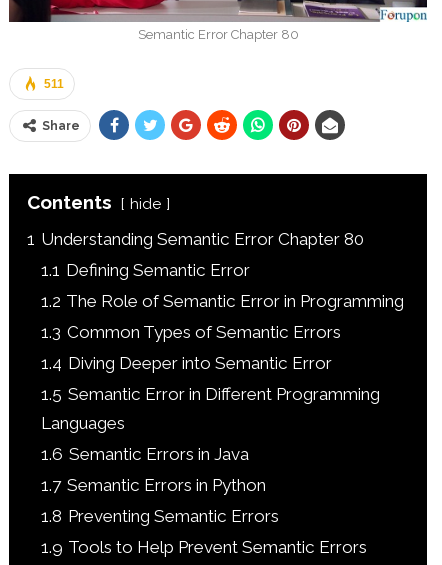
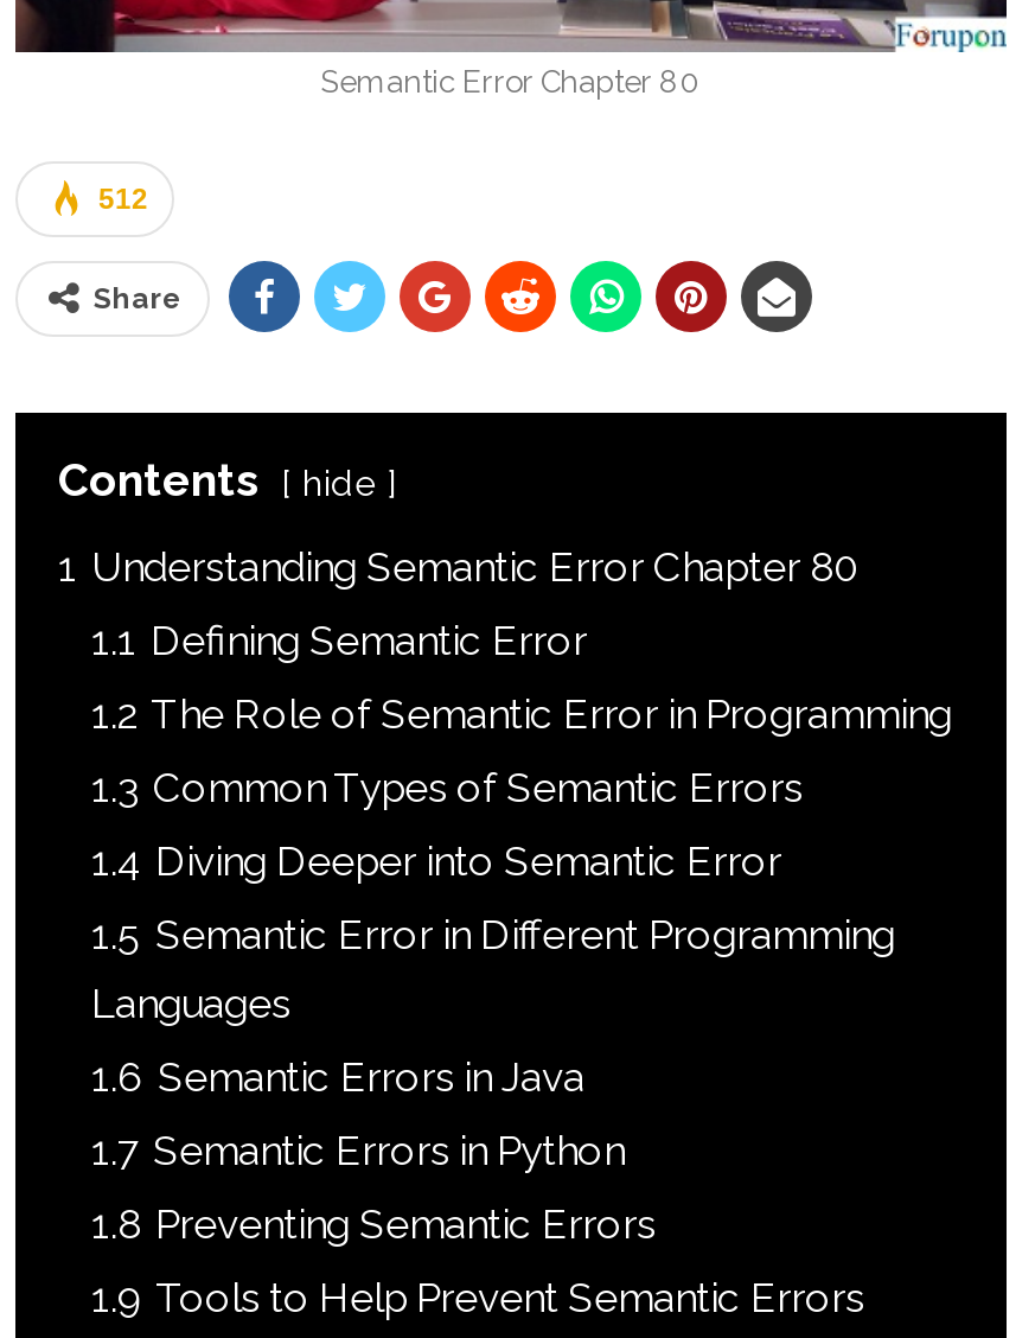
- 511
+ 512
